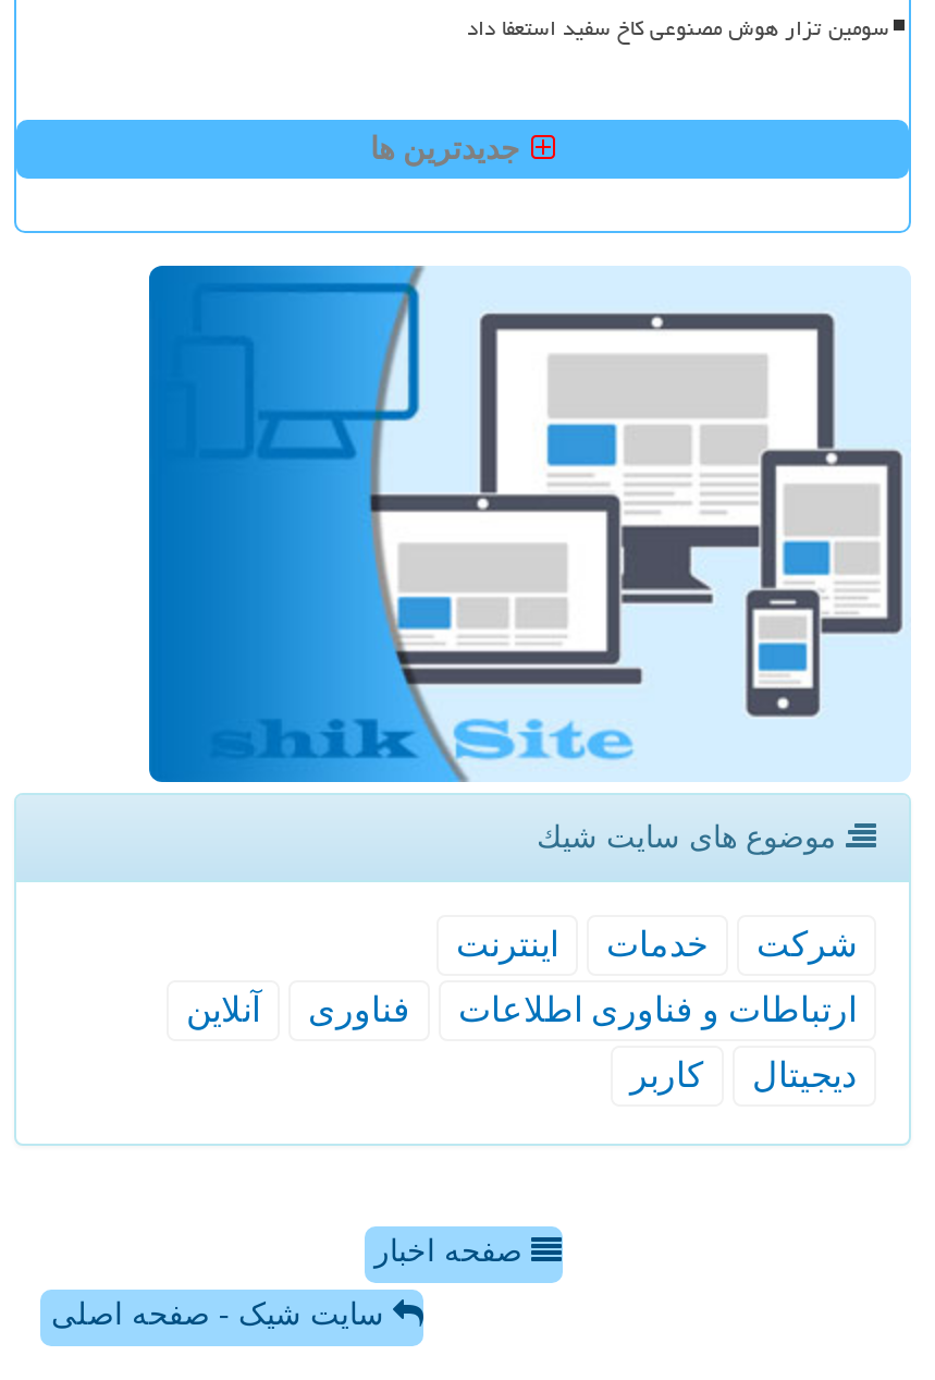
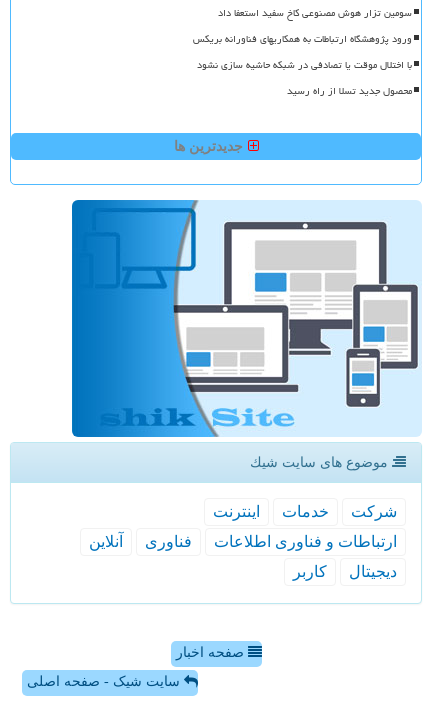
+ ورود پژوهشگاه ارتباطات به همکاریهای فناورانه بریکس
+ با اختلال موقت یا تصادفی در شبکه حاشیه سازی نشود
+ محصول جدید تسلا از راه رسید
